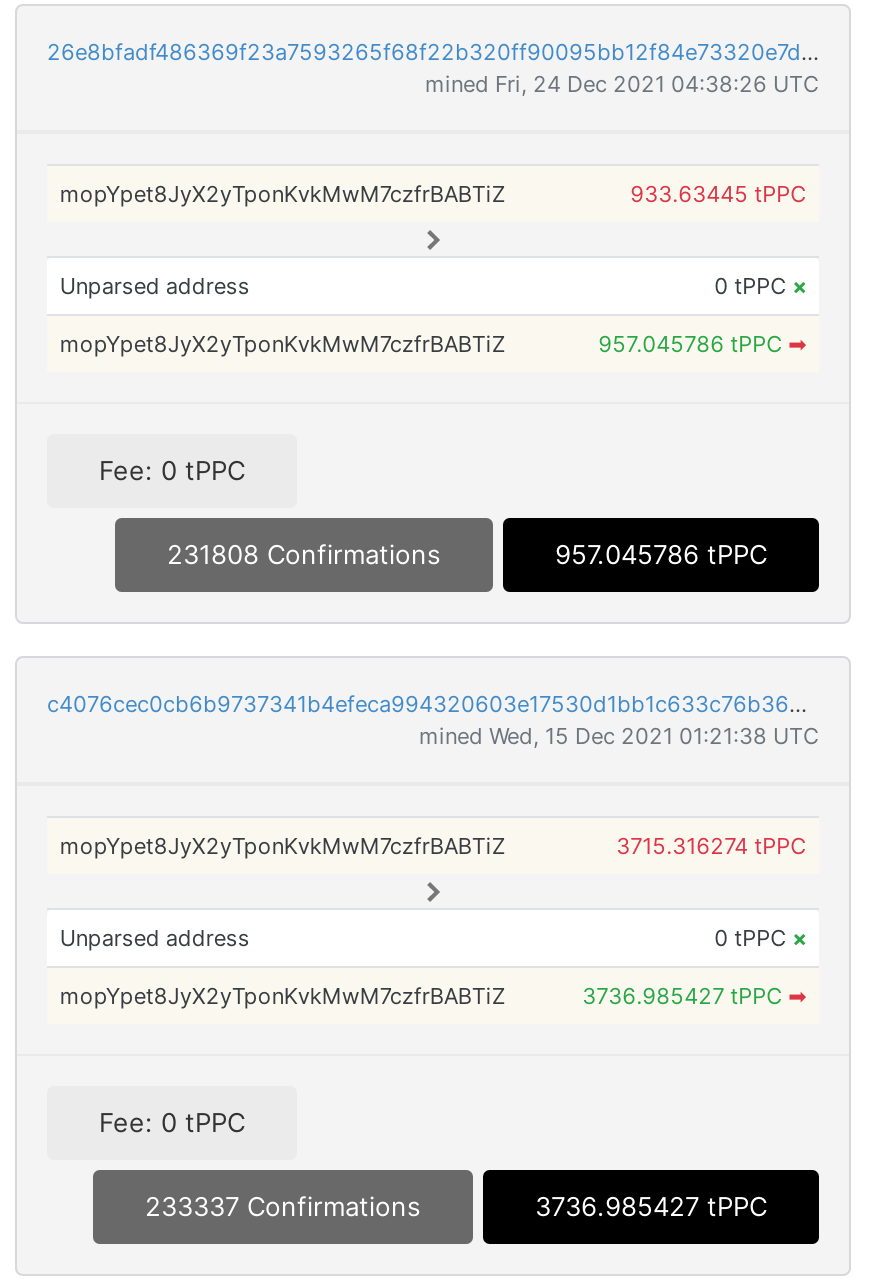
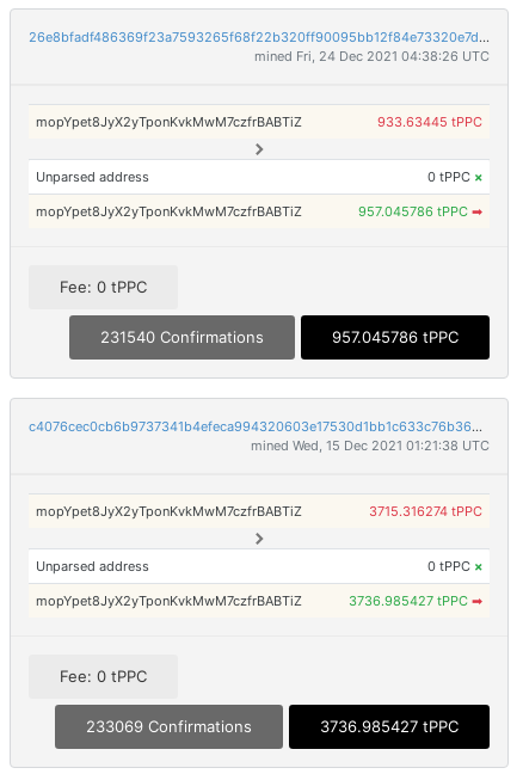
- 231808 Confirmations
+ 231540 Confirmations

- 233337 Confirmations
+ 233069 Confirmations
